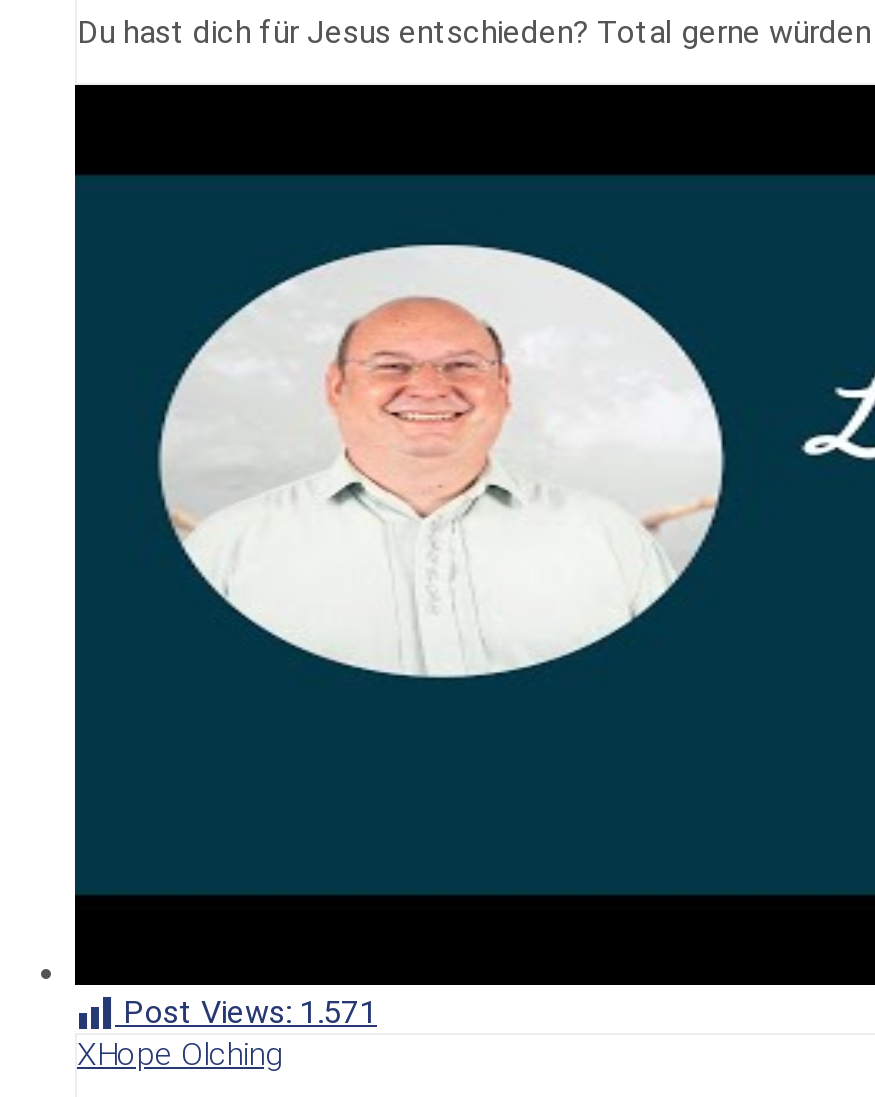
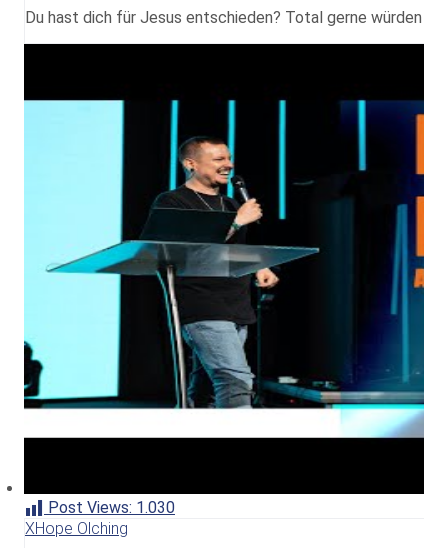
- [image]
+ [image]

- Post Views: 1.571
+ Post Views: 1.030
